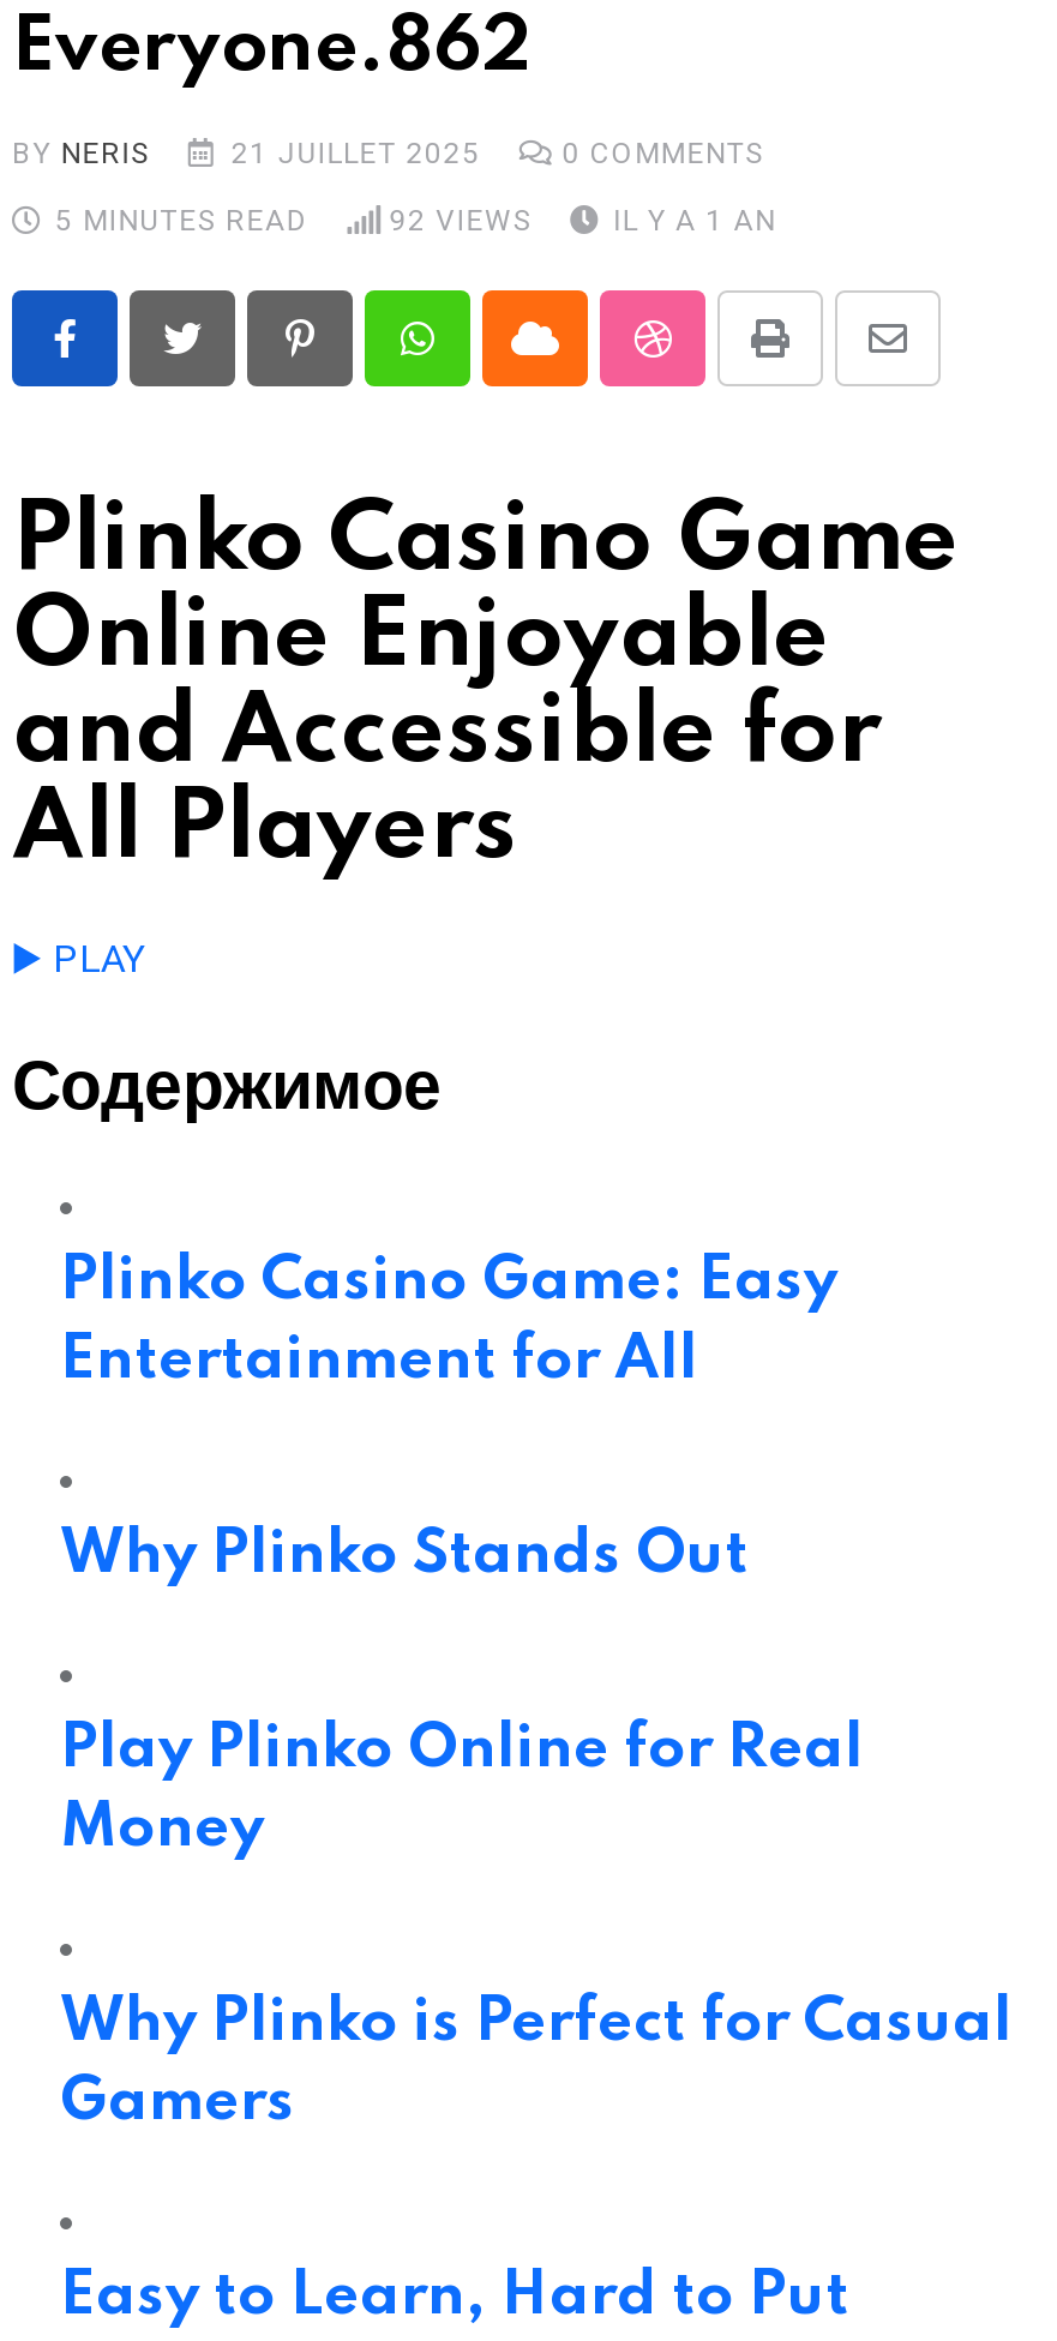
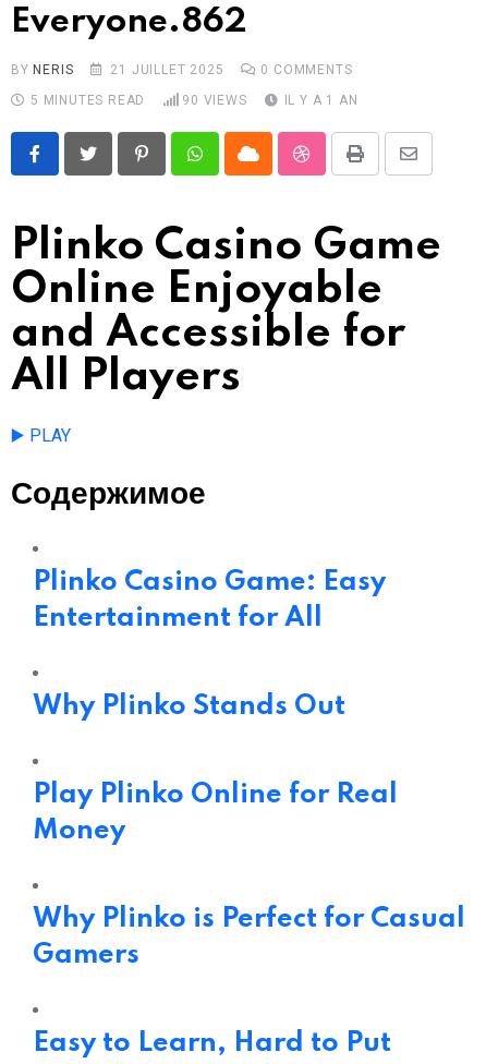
- 92 VIEWS
+ 90 VIEWS
